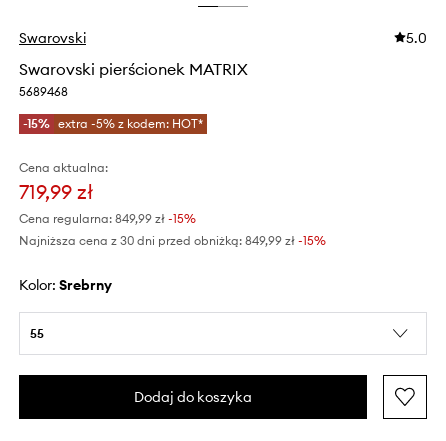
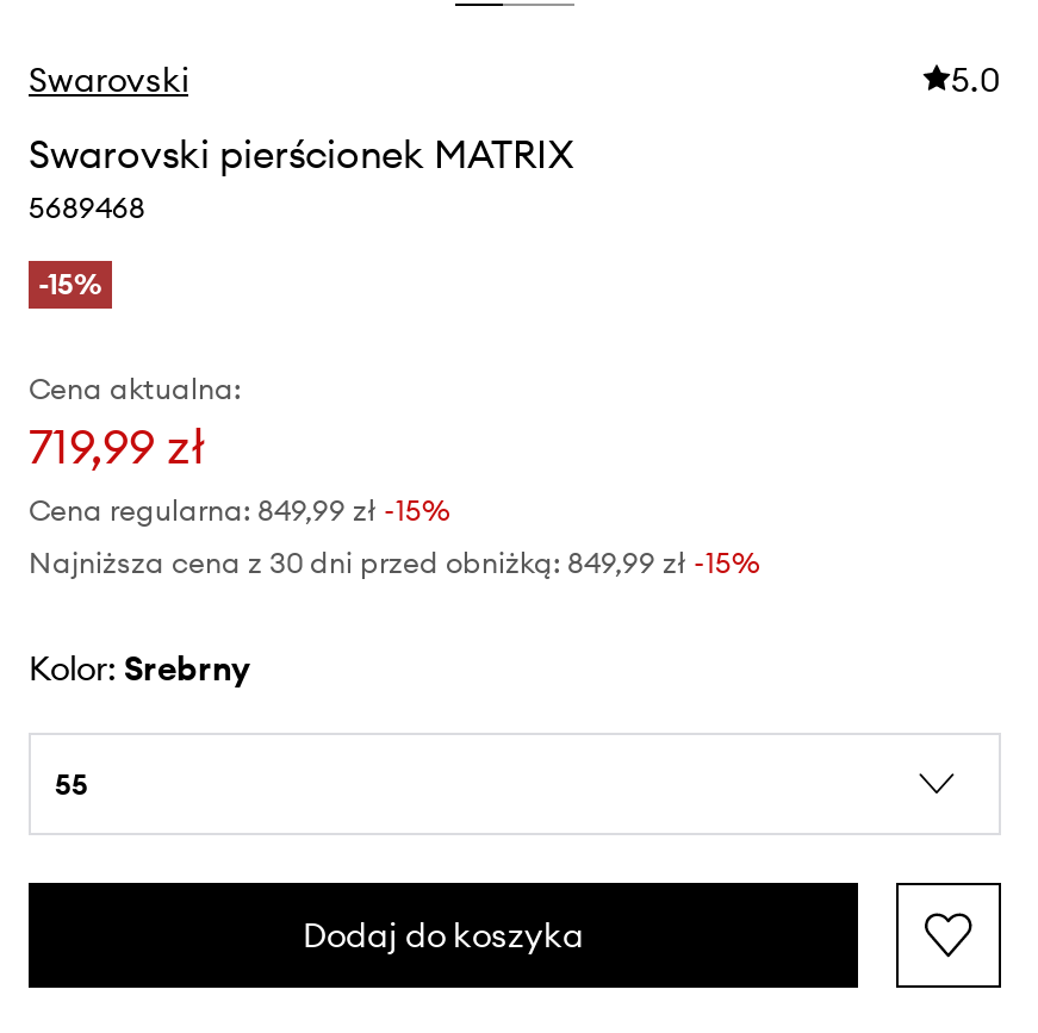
- -15% extra -5% z kodem: HOT*
+ -15%
